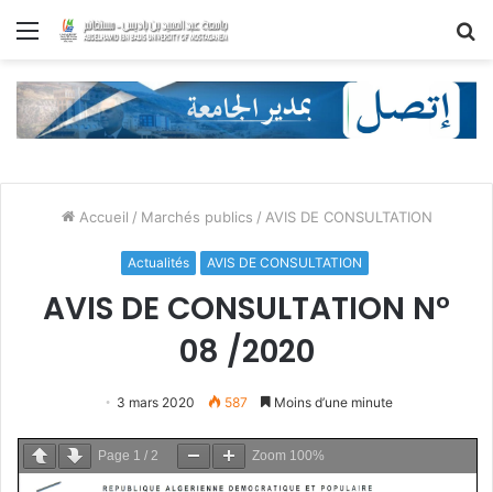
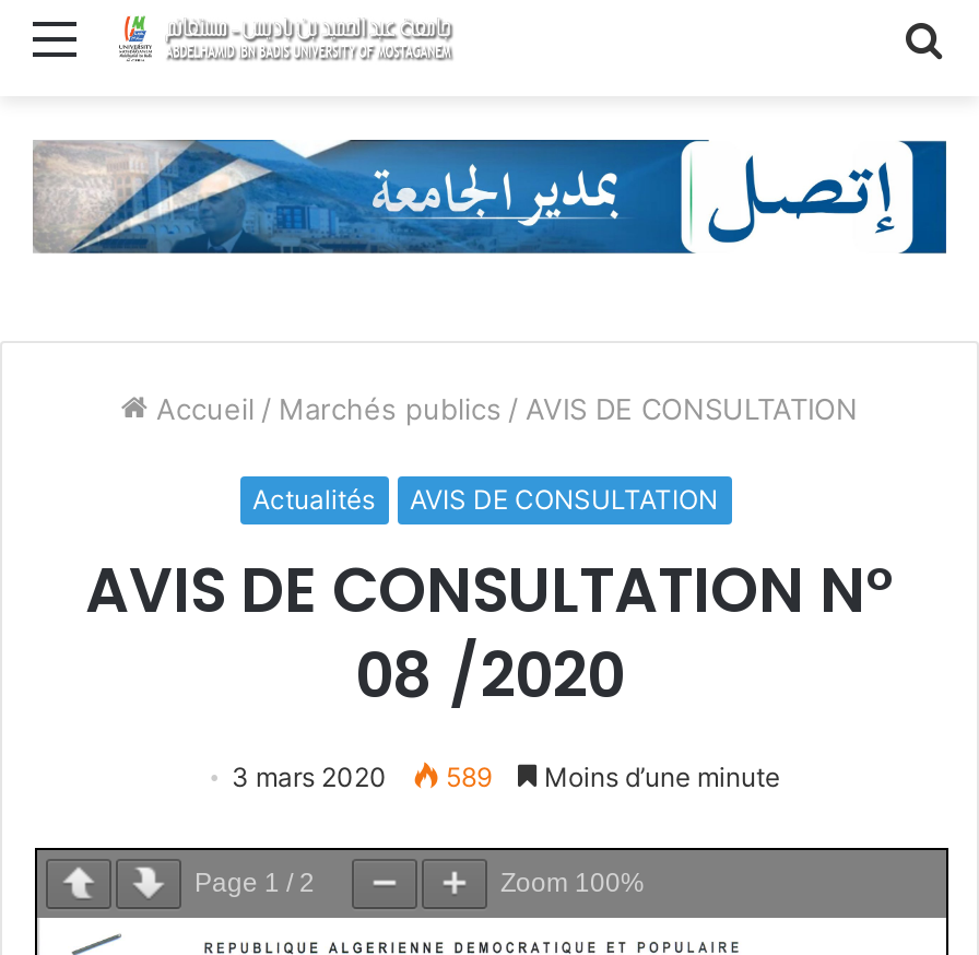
- 3 mars 2020 587 Moins d’une minute
+ 3 mars 2020 589 Moins d’une minute
